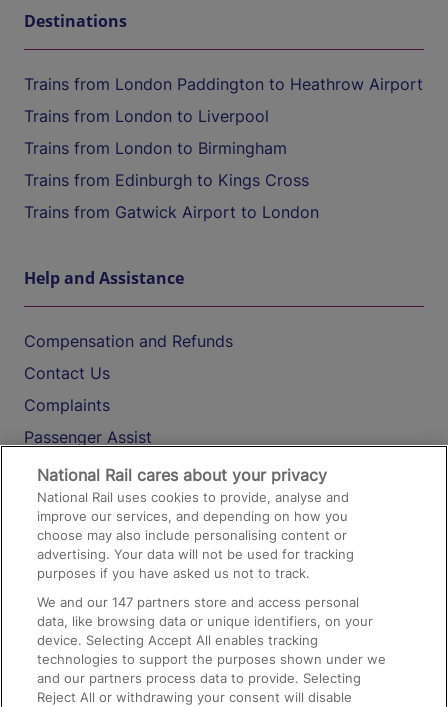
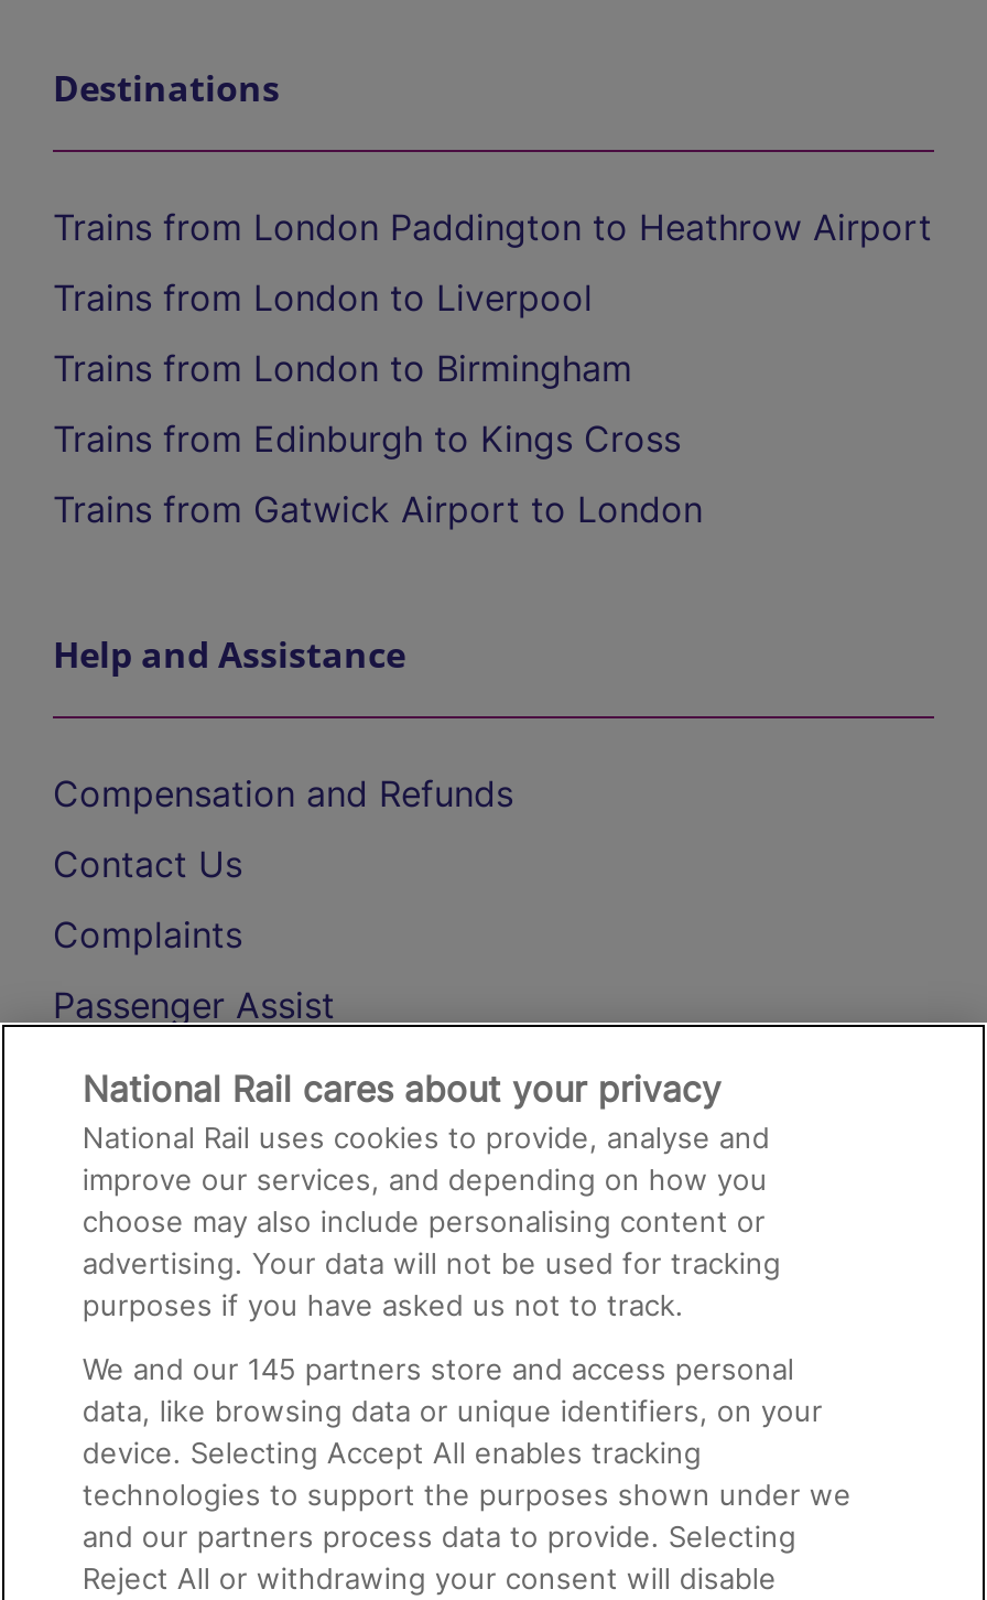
- We and our 147 partners store and access personal
+ We and our 145 partners store and access personal
